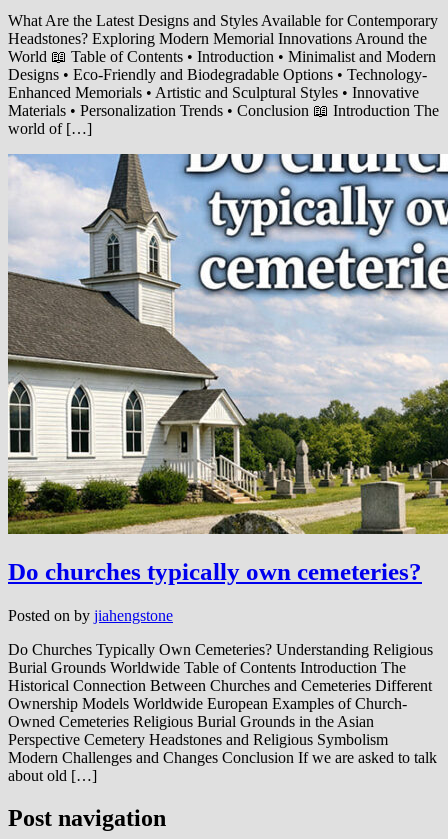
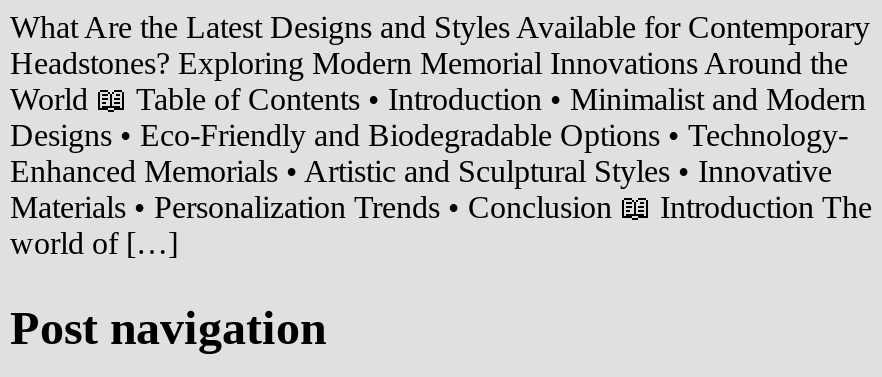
- [image]
- Do churches typically own cemeteries?
- Posted on by jiahengstone
- Do Churches Typically Own Cemeteries? Understanding Religious
- Burial Grounds Worldwide Table of Contents Introduction The
- Historical Connection Between Churches and Cemeteries Different
- Ownership Models Worldwide European Examples of Church-
- Owned Cemeteries Religious Burial Grounds in the Asian
- Perspective Cemetery Headstones and Religious Symbolism
- Modern Challenges and Changes Conclusion If we are asked to talk
- about old […]
